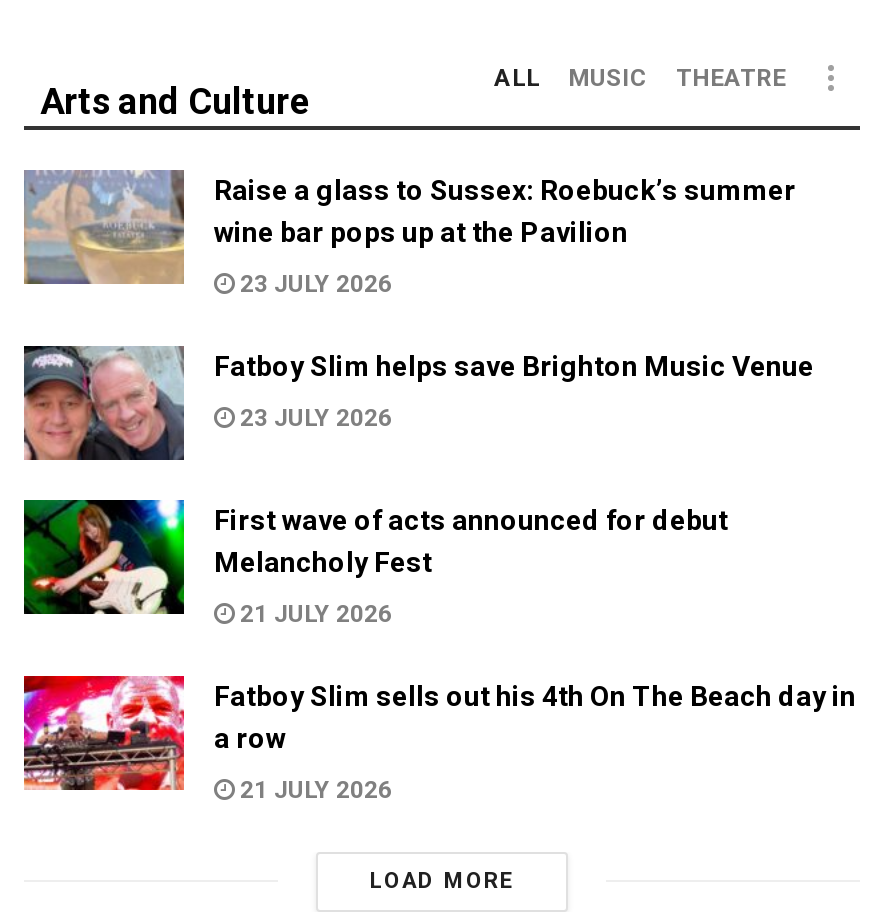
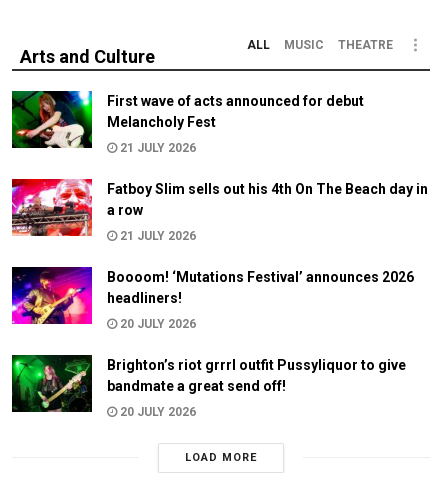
- [image]
- Raise a glass to Sussex: Roebuck’s summer
- wine bar pops up at the Pavilion
- 23 JULY 2026
- Fatboy Slim helps save Brighton Music Venue
- 23 JULY 2026

- [image]

moved up: [image] | First wave of acts announced for debut | Melancholy Fest | 21 JULY 2026 | Fatboy Slim sells out his 4th On The Beach day in | a row | 21 JULY 2026

+ [image]
+ Boooom! ‘Mutations Festival’ announces 2026
+ headliners!
+ 20 JULY 2026
+ Brighton’s riot grrrl outfit Pussyliquor to give
+ bandmate a great send off!
+ 20 JULY 2026

+ [image]
